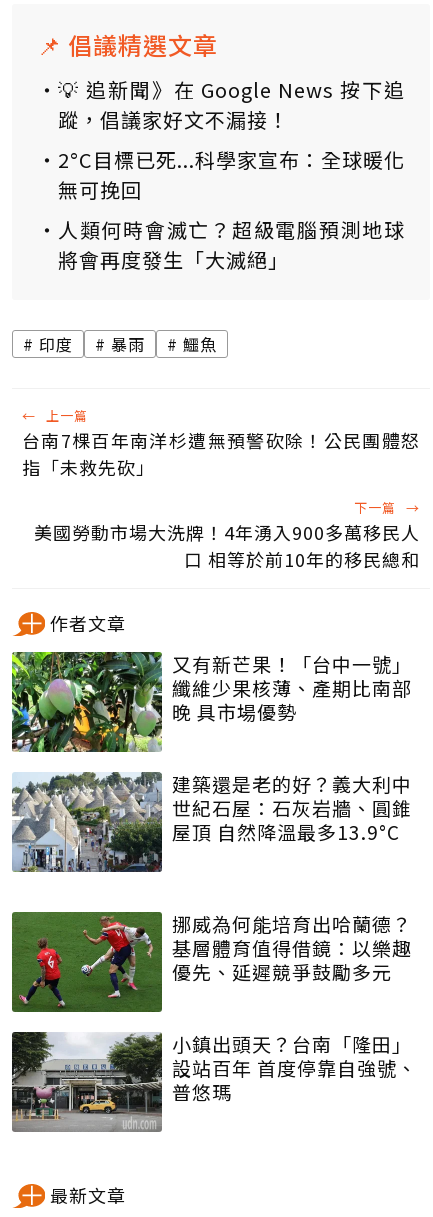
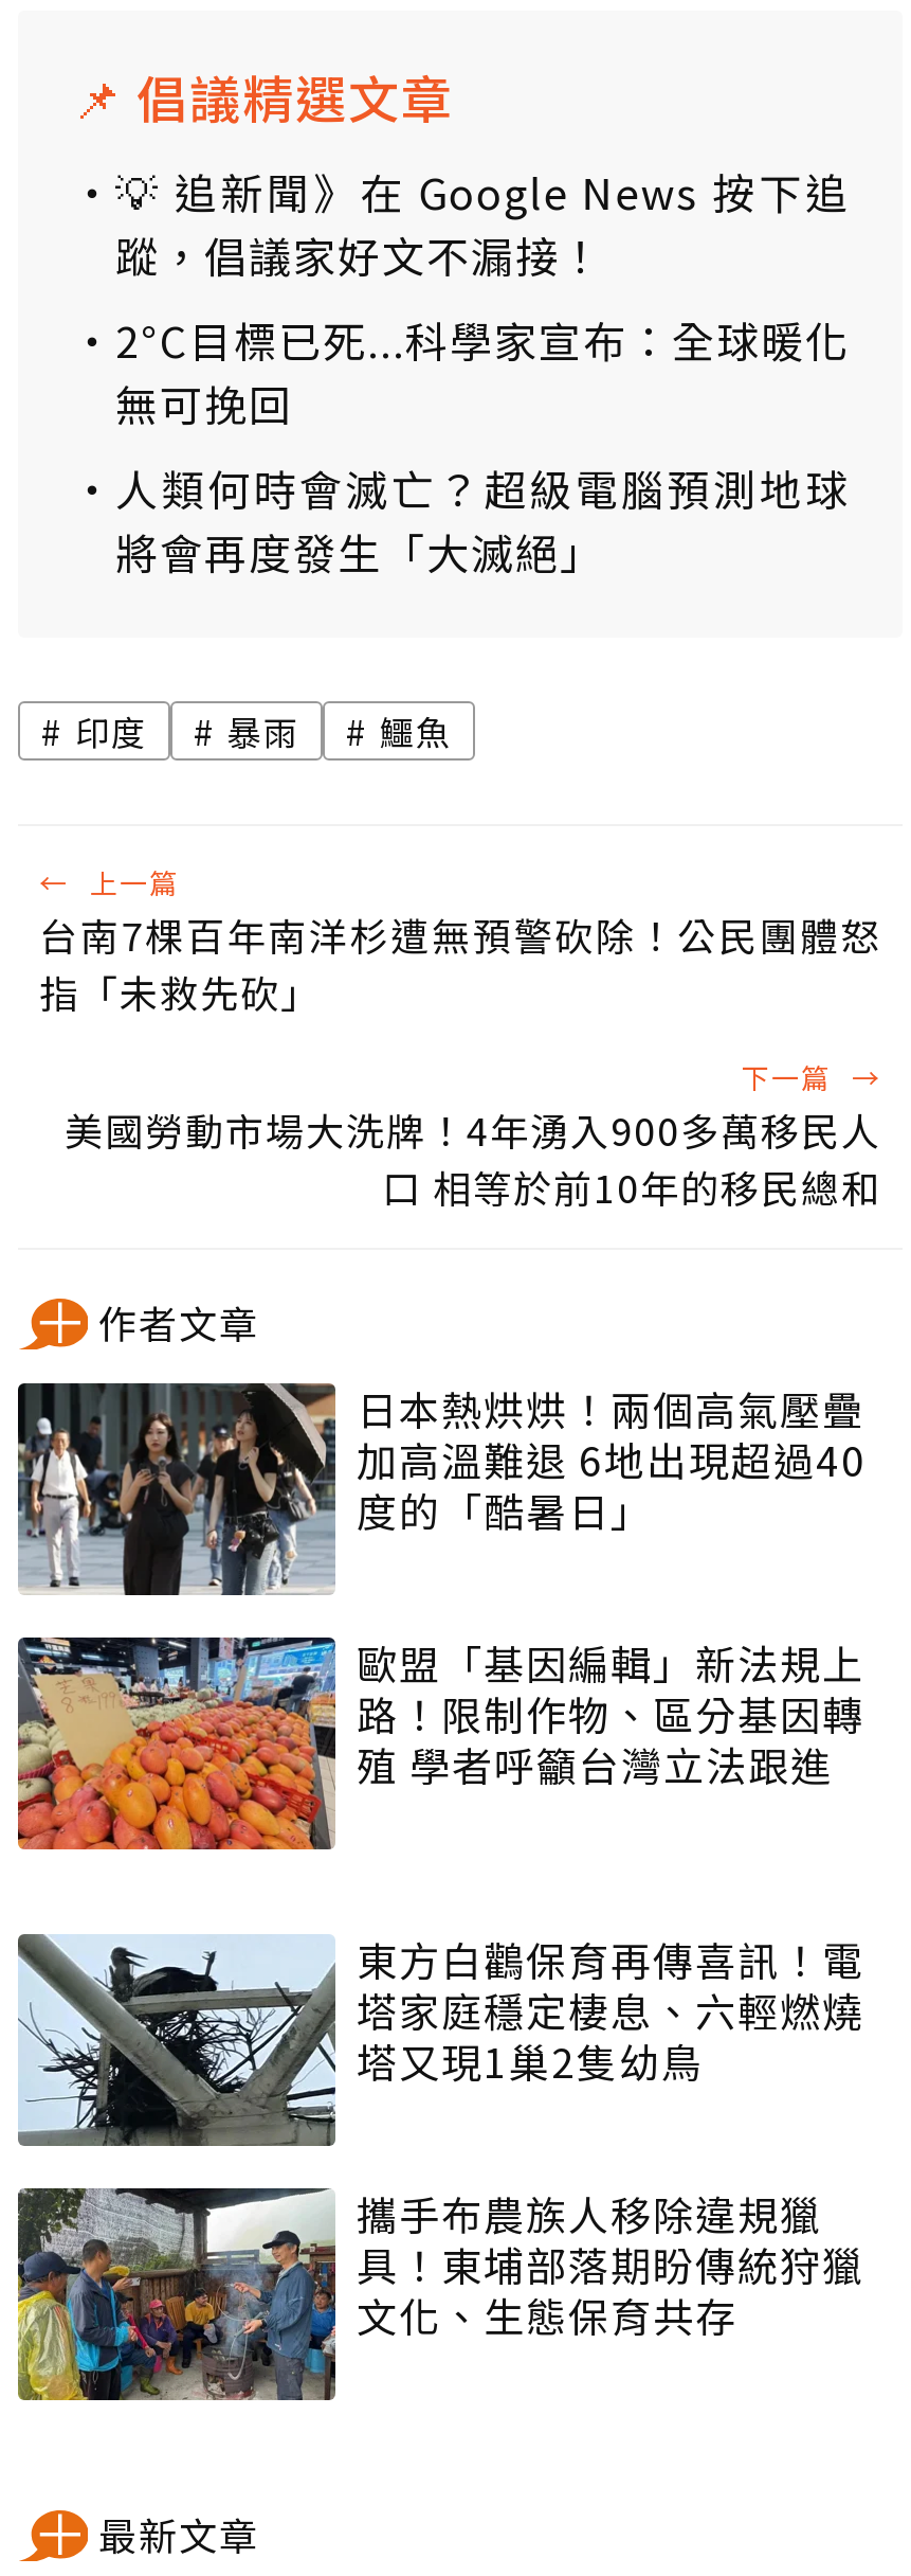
- [image]
- 又有新芒果！「台中一號」
- 纖維少果核薄、產期比南部
- 晚 具市場優勢
+ [image]
+ 日本熱烘烘！兩個高氣壓疊
+ 加高溫難退 6地出現超過40
+ 度的「酷暑日」

- [image]
- 建築還是老的好？義大利中
- 世紀石屋：石灰岩牆、圓錐
- 屋頂 自然降溫最多13.9°C
+ [image]
+ 歐盟「基因編輯」新法規上
+ 路！限制作物、區分基因轉
+ 殖 學者呼籲台灣立法跟進

- [image]
- 挪威為何能培育出哈蘭德？
- 基層體育值得借鏡：以樂趣
- 優先、延遲競爭鼓勵多元
+ [image]
+ 東方白鸛保育再傳喜訊！電
+ 塔家庭穩定棲息、六輕燃燒
+ 塔又現1巢2隻幼鳥

- [image]
- 小鎮出頭天？台南「隆田」
- 設站百年 首度停靠自強號、
- 普悠瑪
+ [image]
+ 攜手布農族人移除違規獵
+ 具！東埔部落期盼傳統狩獵
+ 文化、生態保育共存
